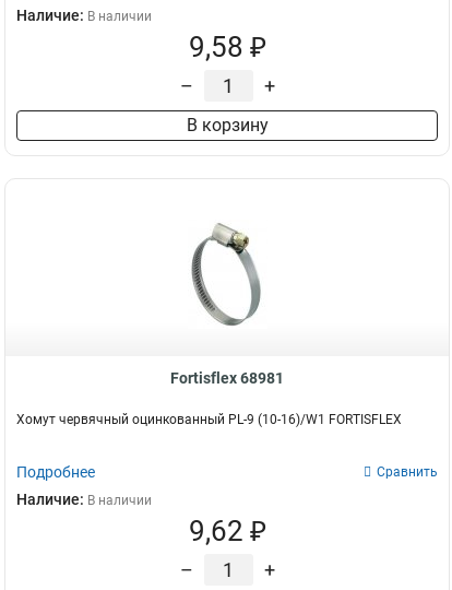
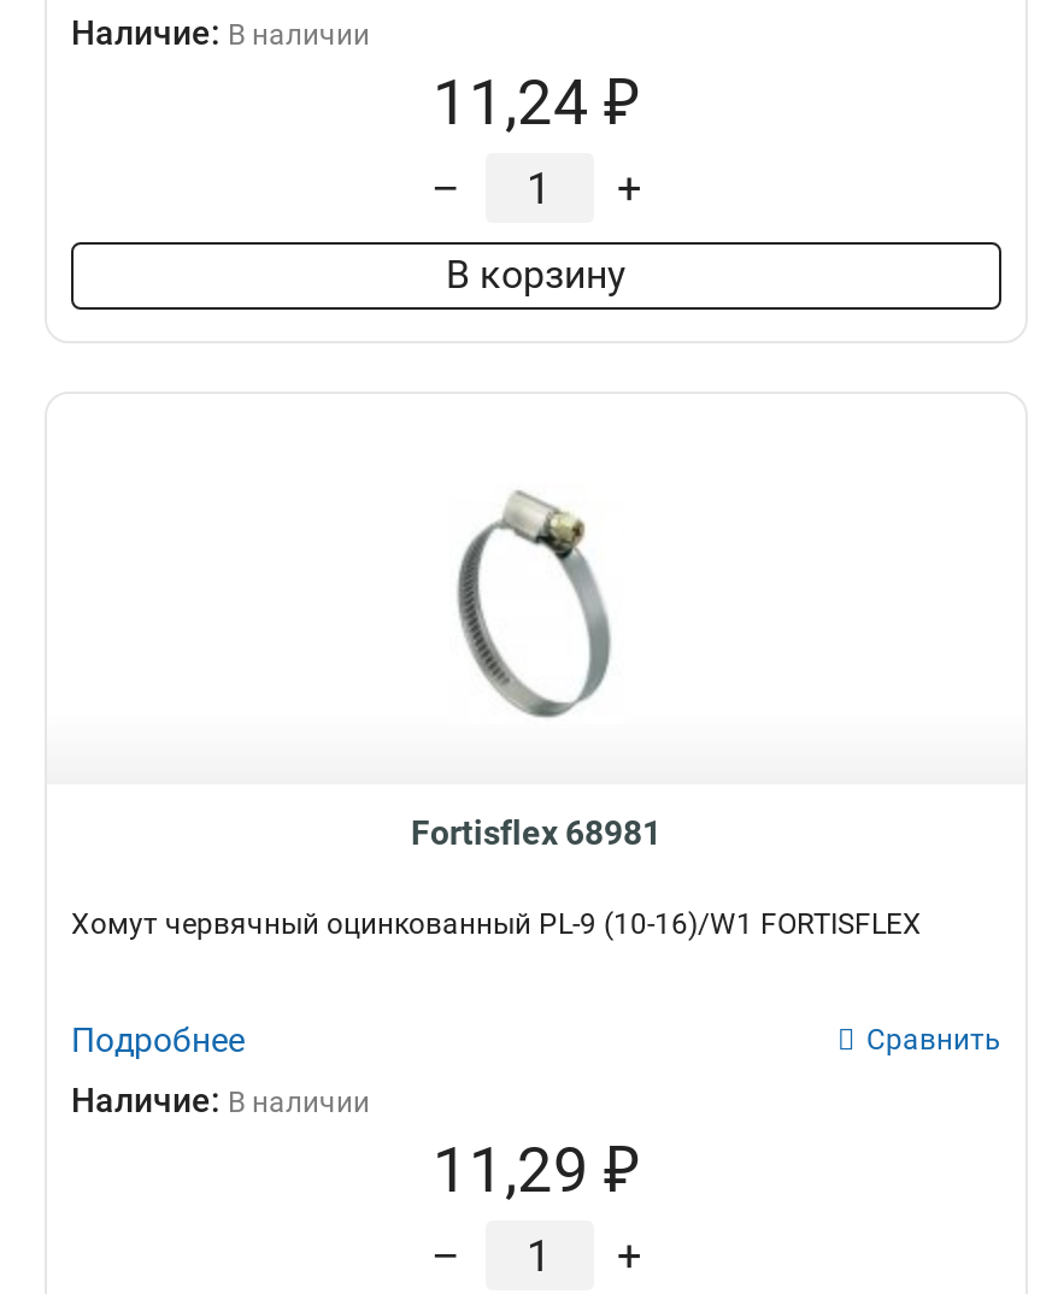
- 9,58 ₽
+ 11,24 ₽

- 9,62 ₽
+ 11,29 ₽
